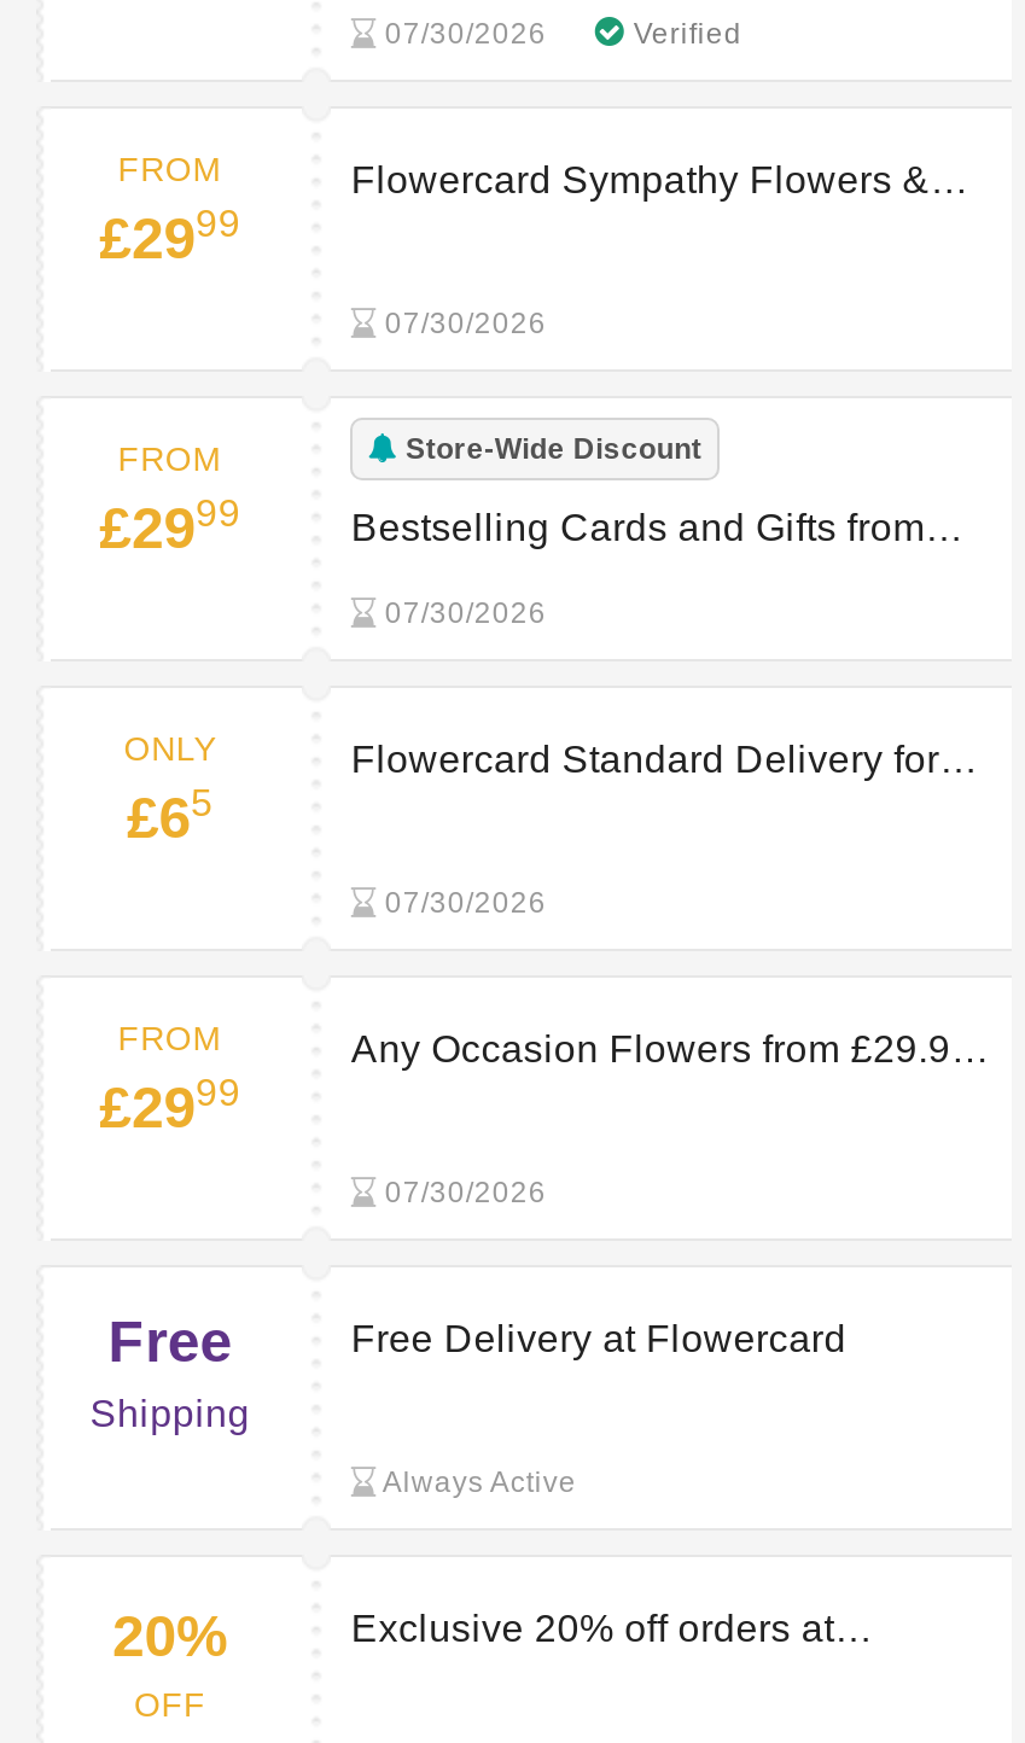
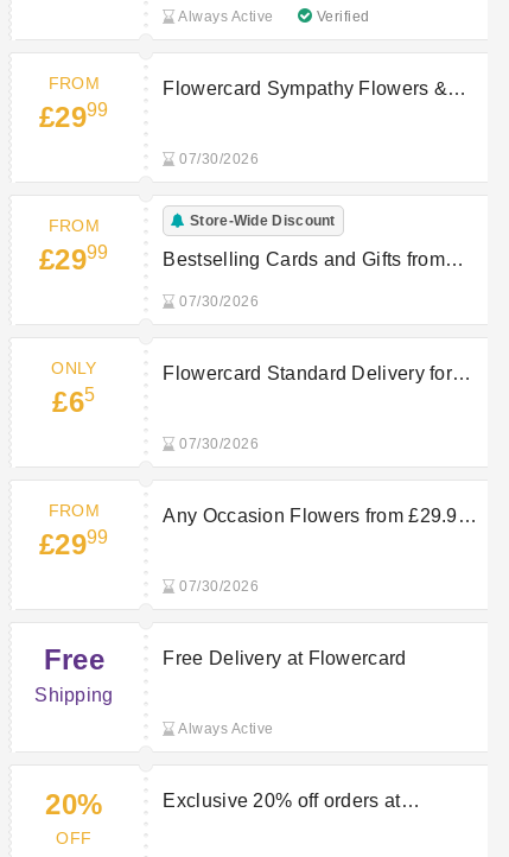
- 07/30/2026
+ Always Active
